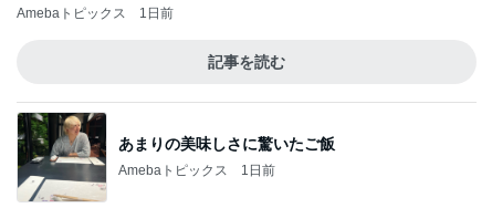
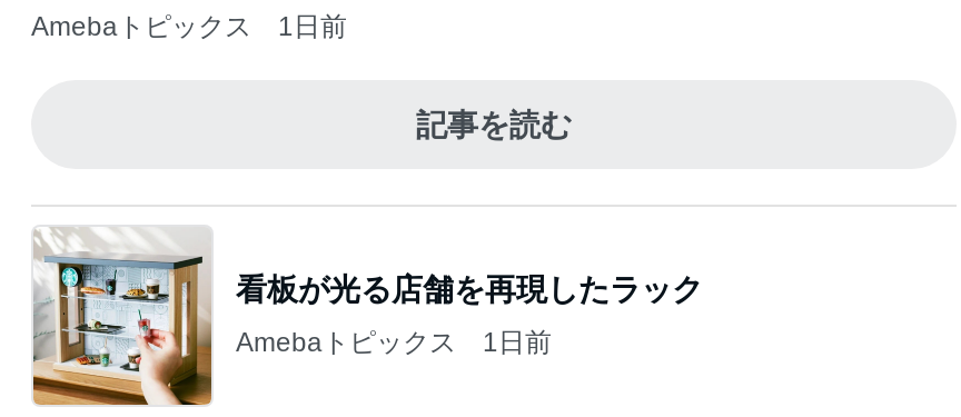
- [image]
- あまりの美味しさに驚いたご飯
+ [image]
+ 看板が光る店舗を再現したラック
